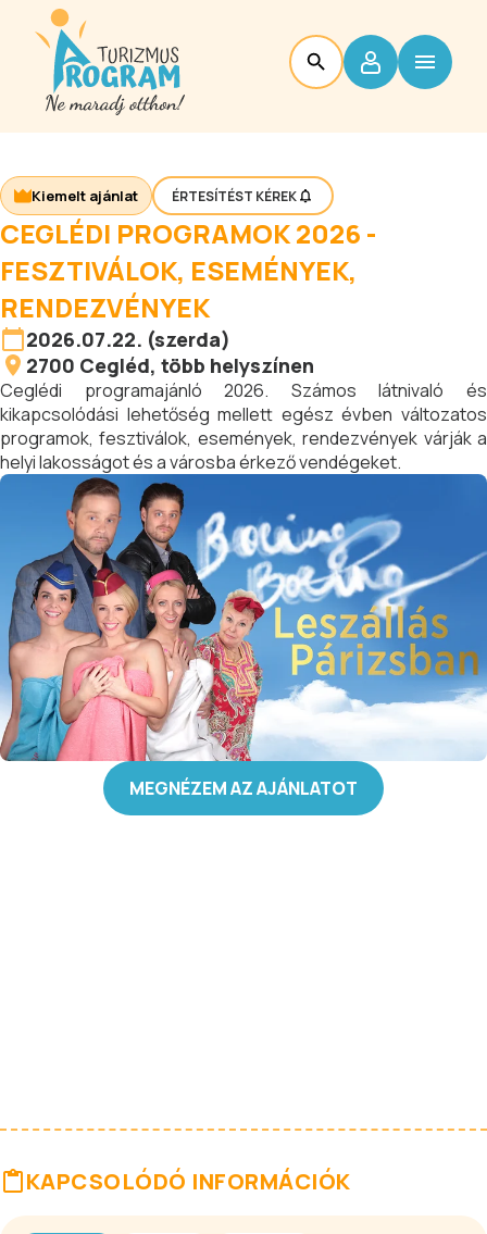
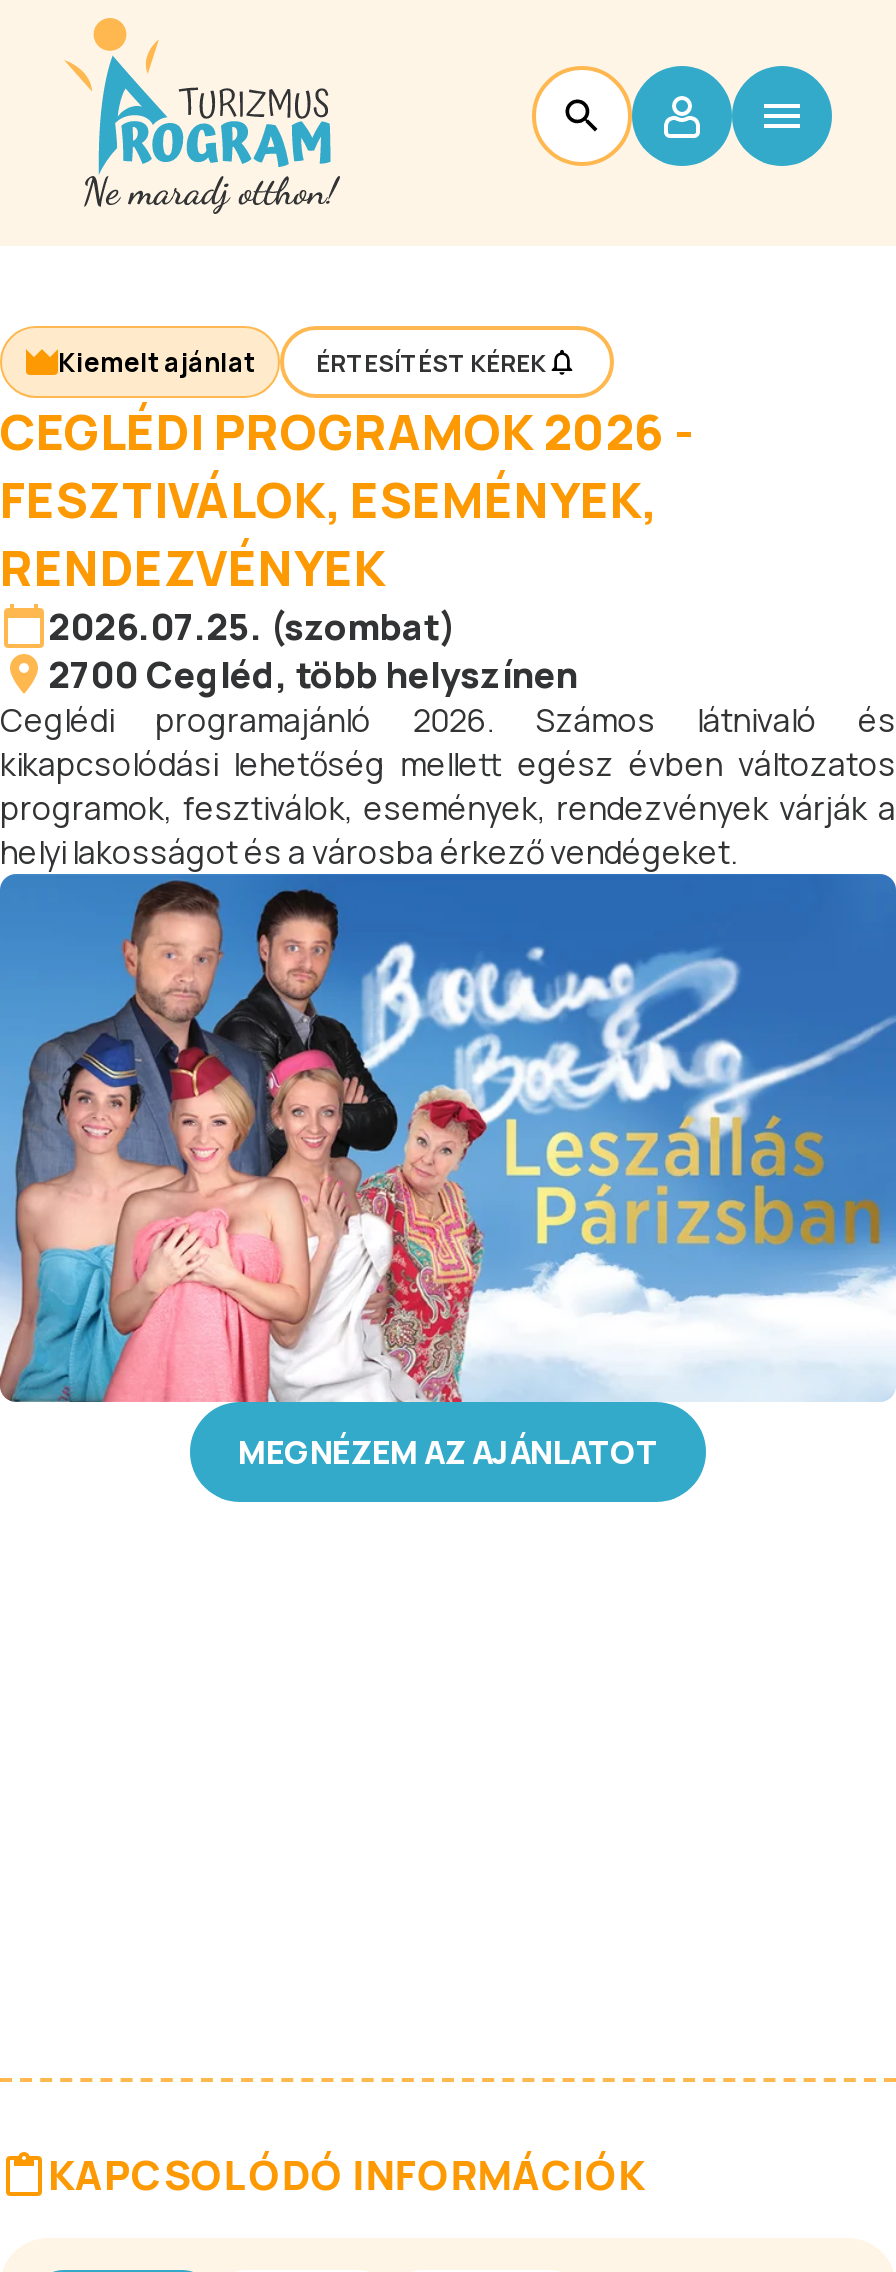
- 2026.07.22. (szerda)
+ 2026.07.25. (szombat)
